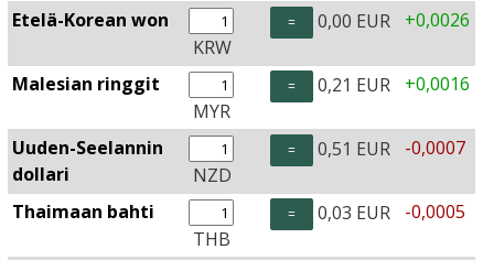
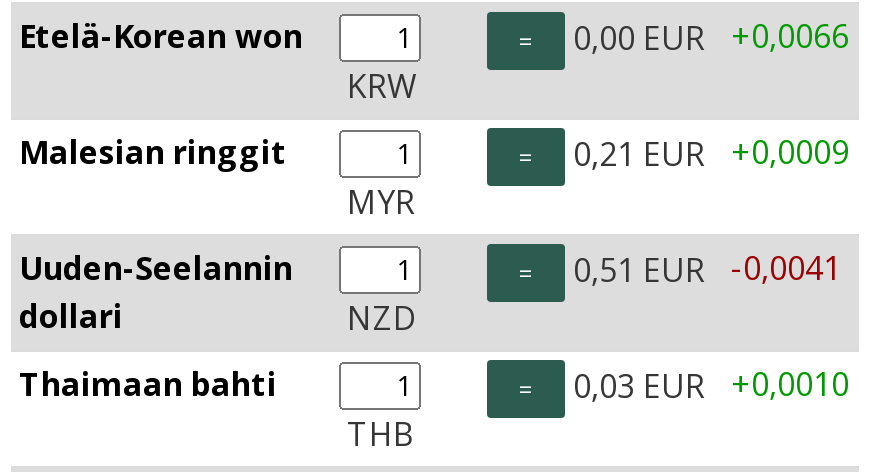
- 0,00 EUR +0,0026
+ 0,00 EUR +0,0066

- 0,21 EUR +0,0016
+ 0,21 EUR +0,0009

- 0,51 EUR -0,0007
+ 0,51 EUR -0,0041

- 0,03 EUR -0,0005
+ 0,03 EUR +0,0010
